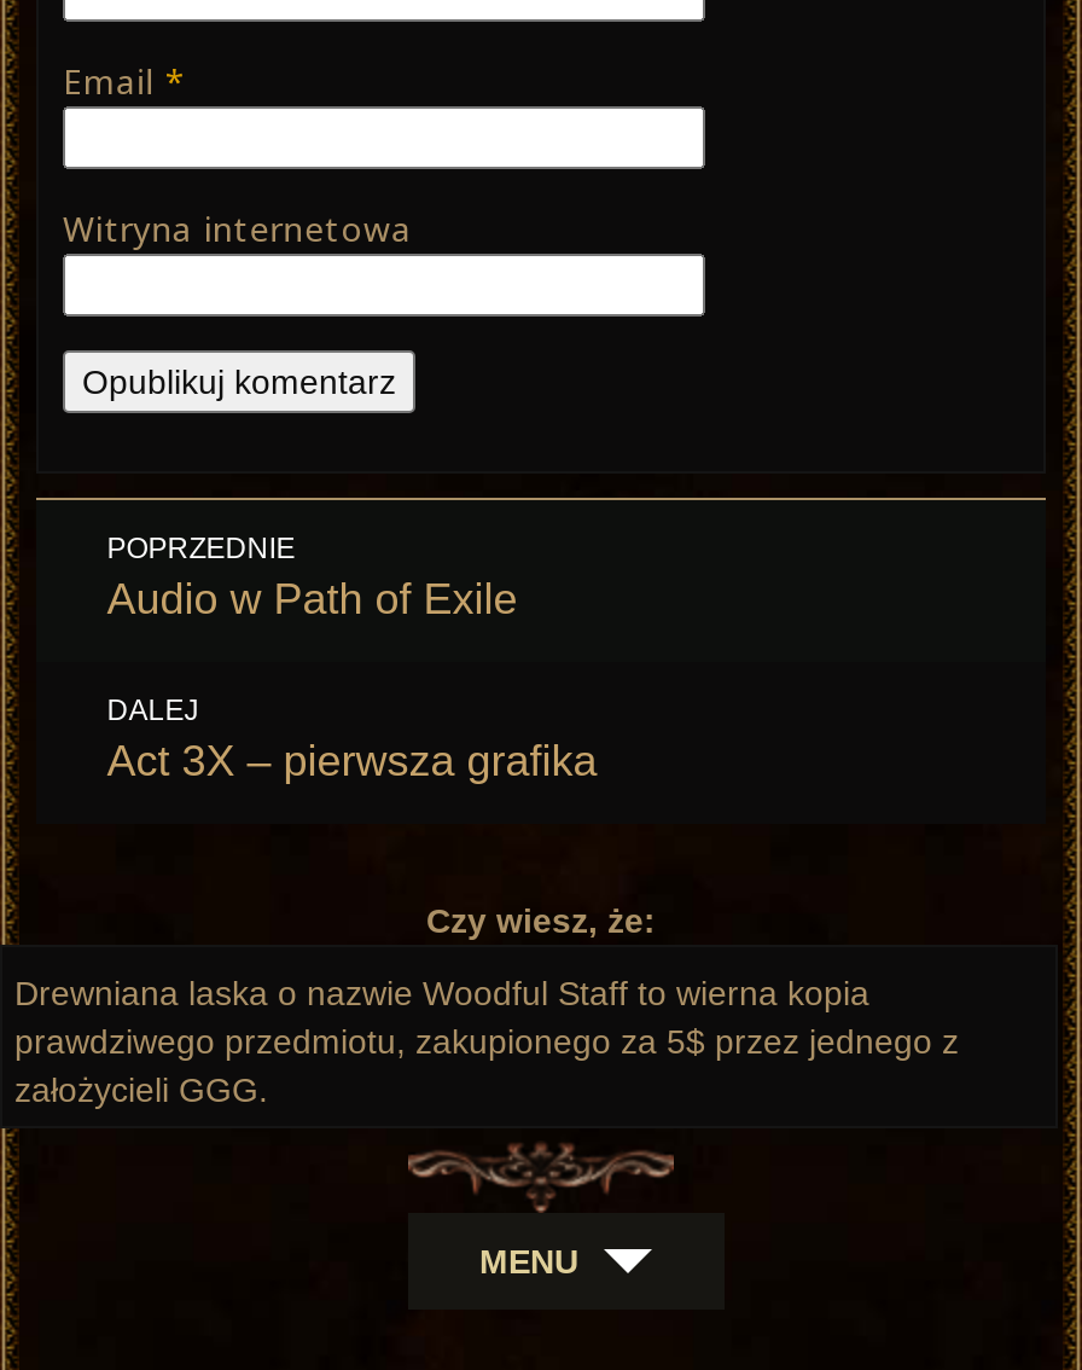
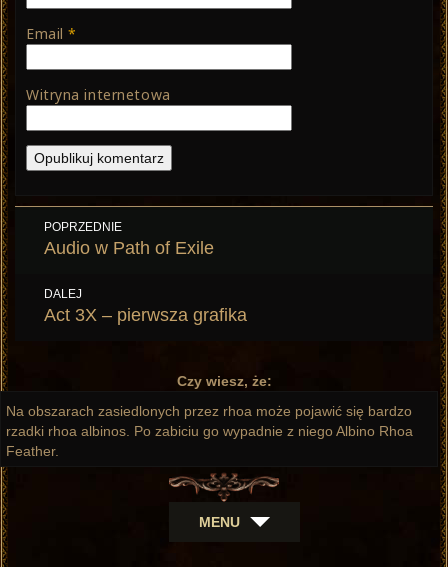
- Drewniana laska o nazwie Woodful Staff to wierna kopia
- prawdziwego przedmiotu, zakupionego za 5$ przez jednego z
- założycieli GGG.
+ Na obszarach zasiedlonych przez rhoa może pojawić się bardzo
+ rzadki rhoa albinos. Po zabiciu go wypadnie z niego Albino Rhoa
+ Feather.
